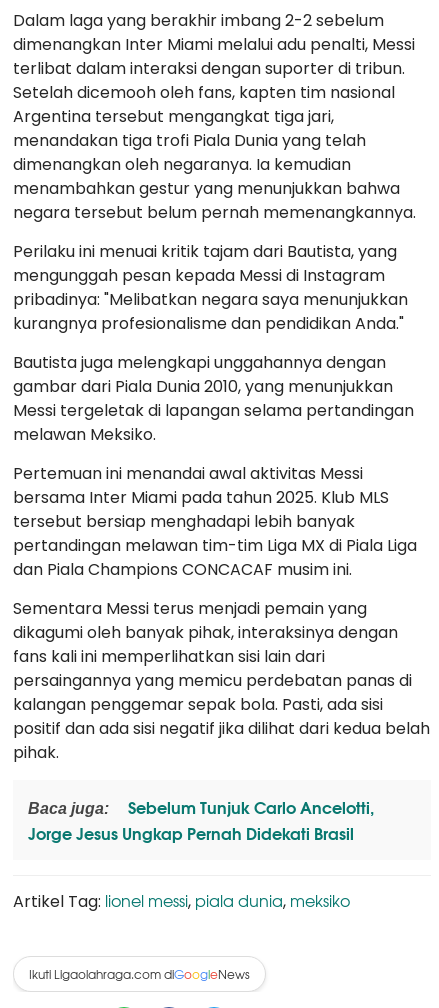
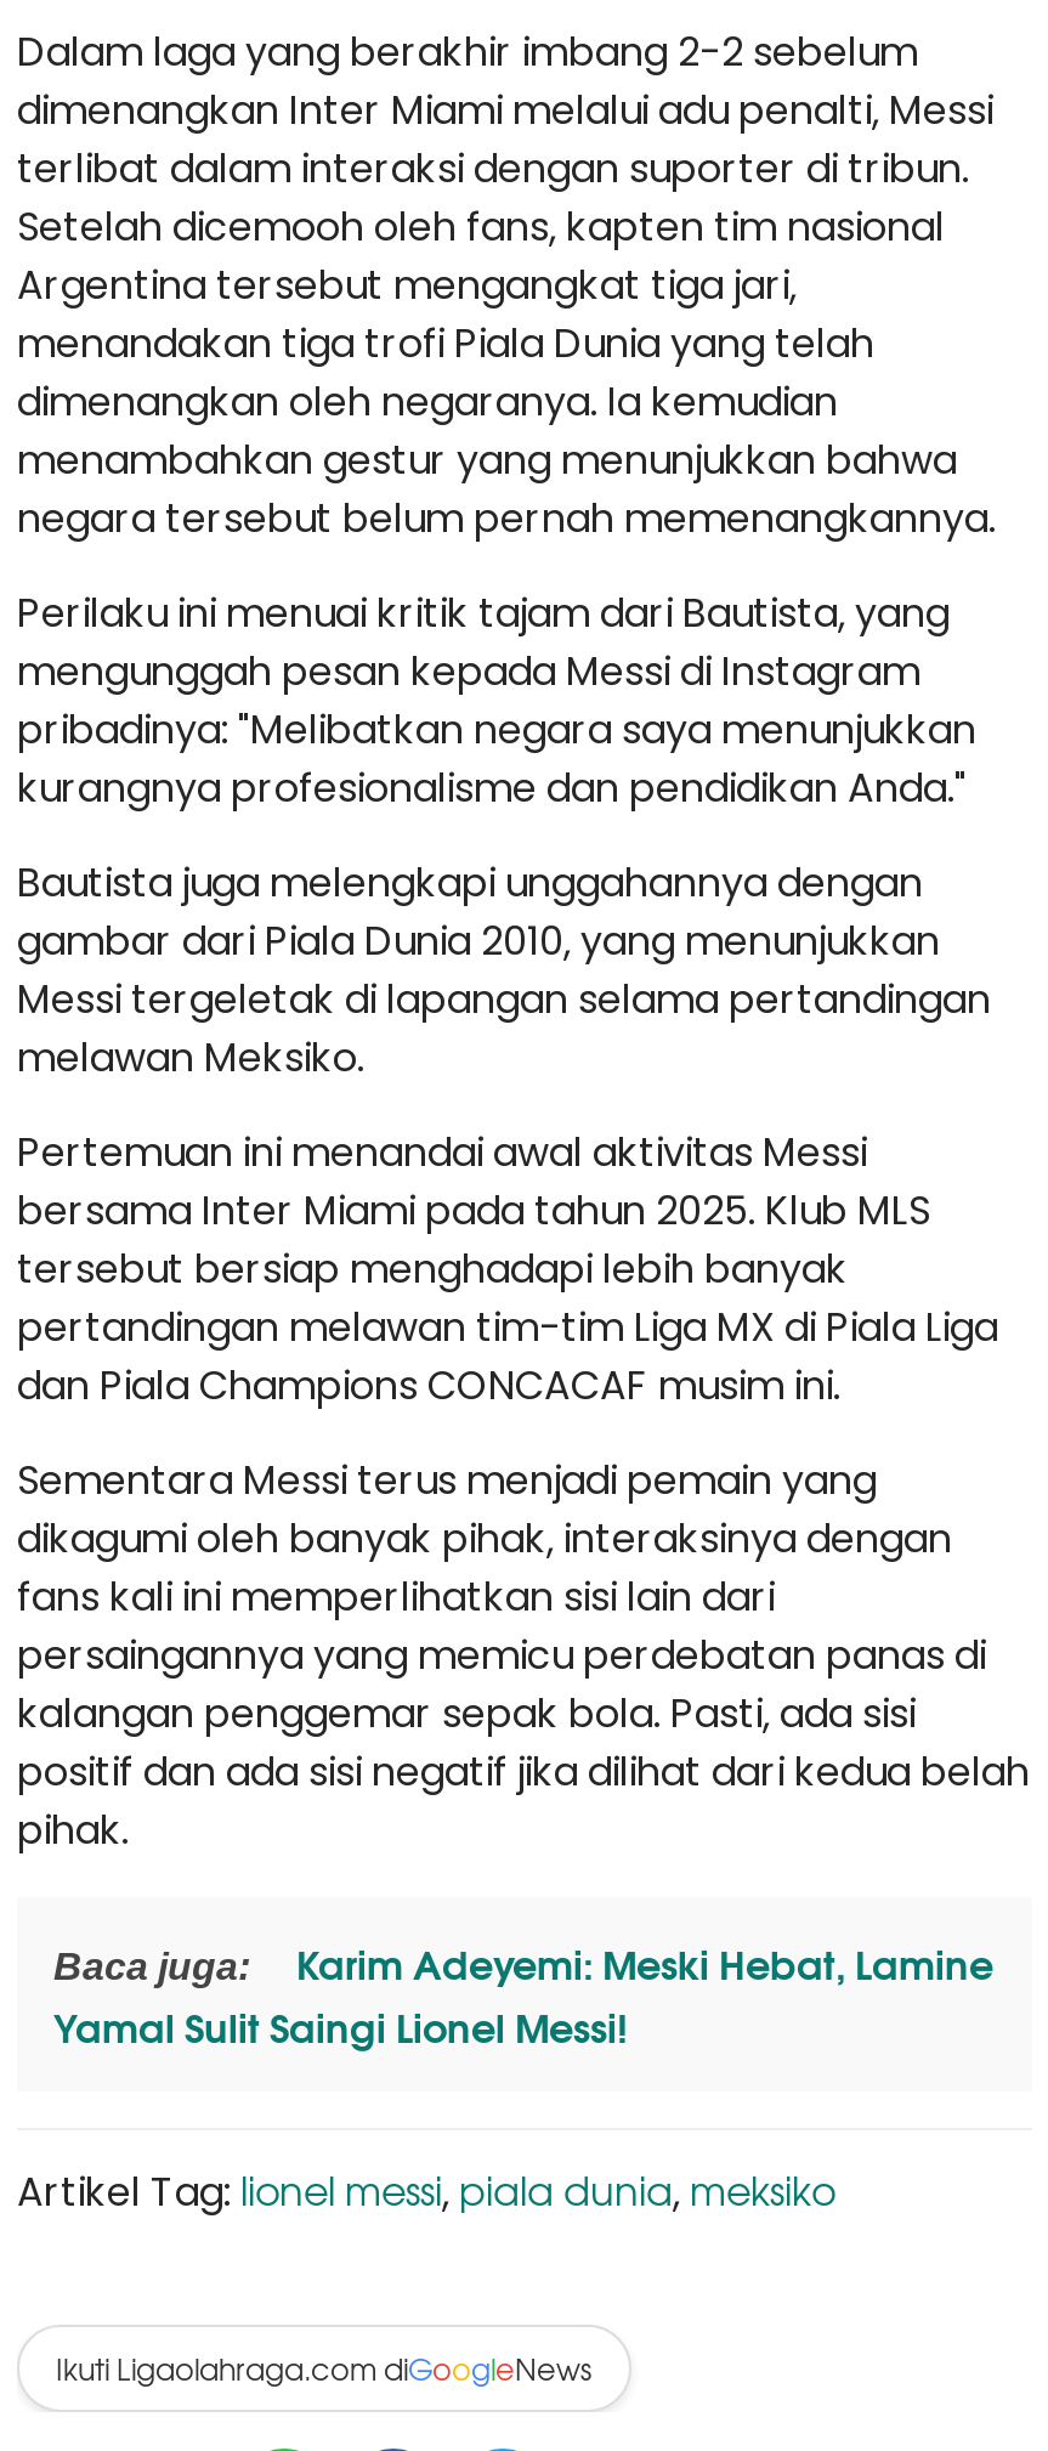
- Sebelum Tunjuk Carlo Ancelotti,
- Jorge Jesus Ungkap Pernah Didekati Brasil
+ Karim Adeyemi: Meski Hebat, Lamine
+ Yamal Sulit Saingi Lionel Messi!
